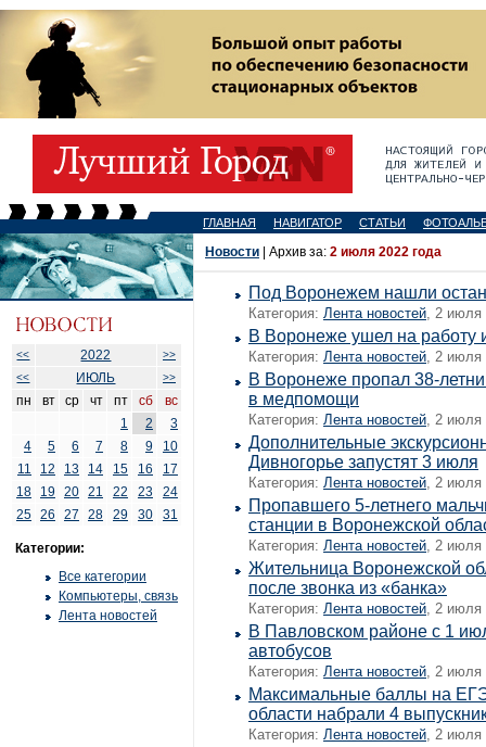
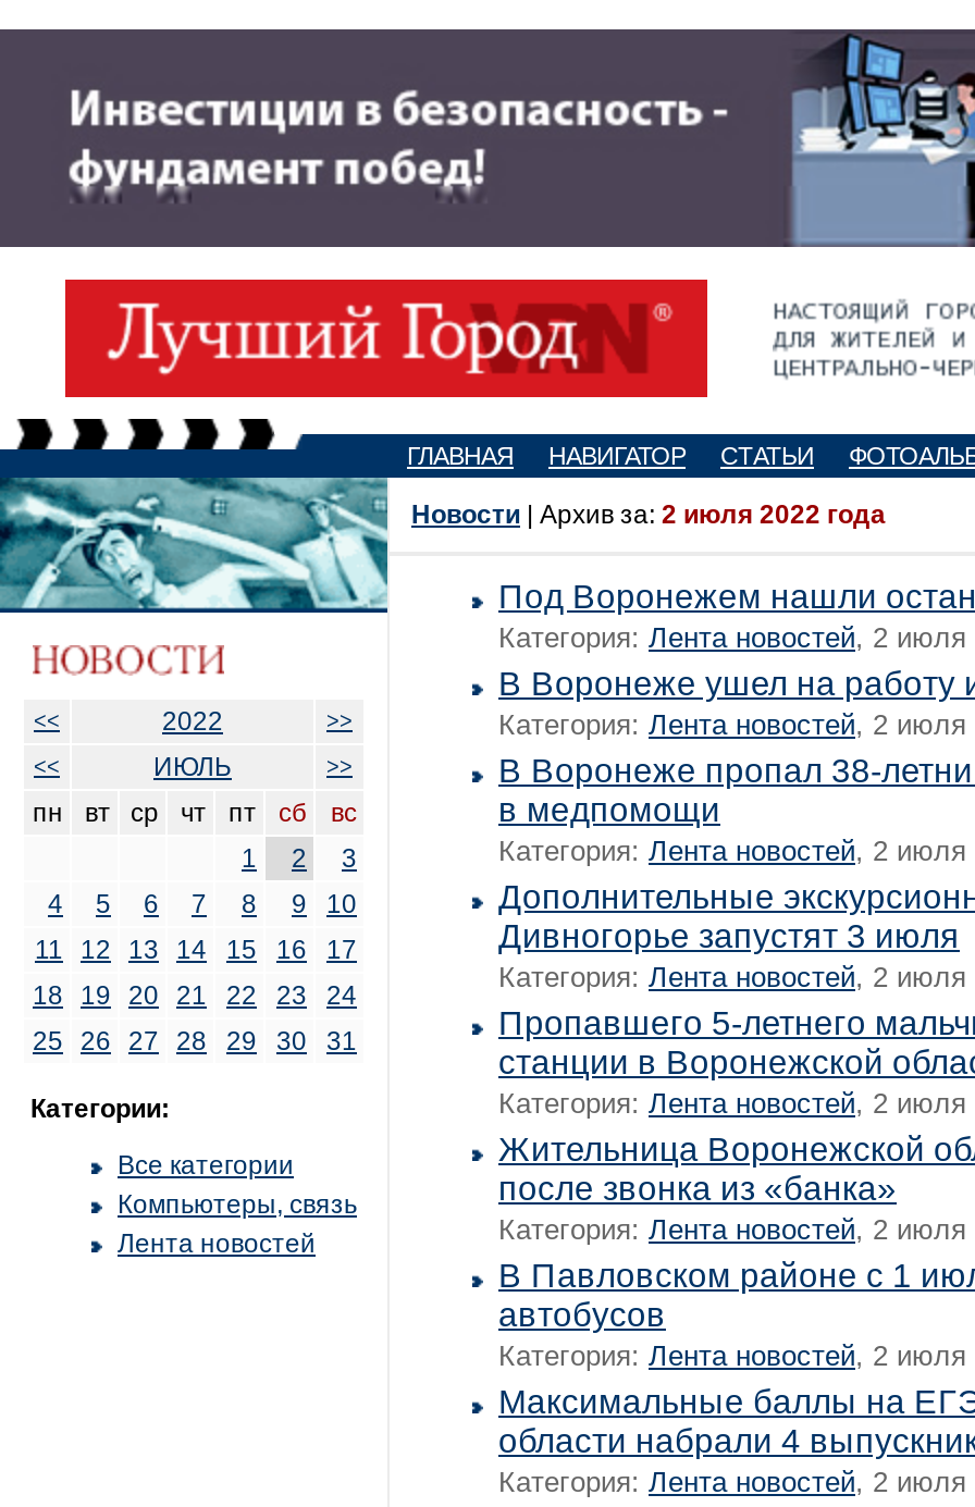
- [image]
+ [image]
